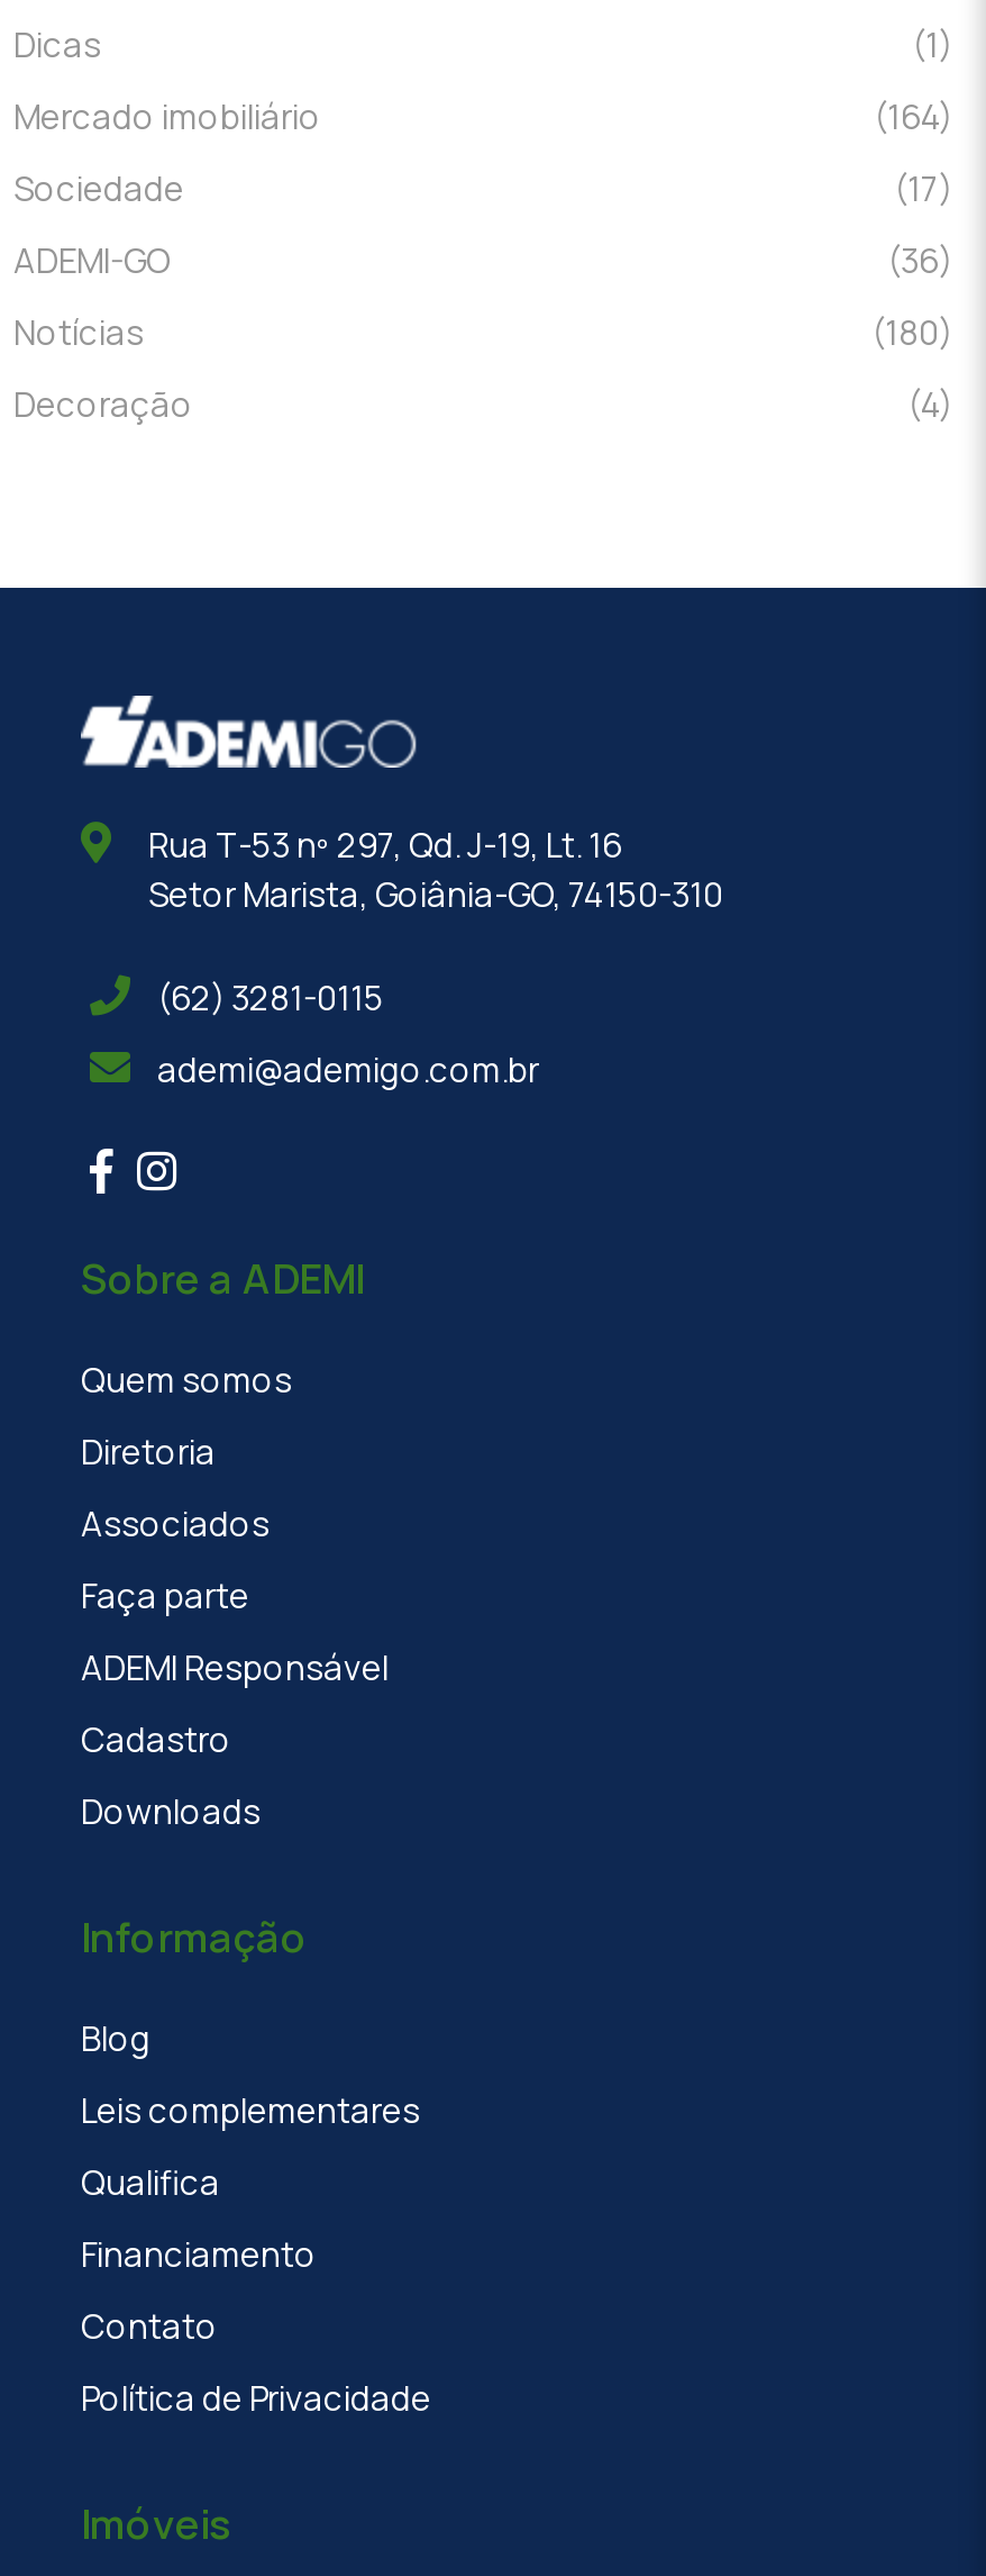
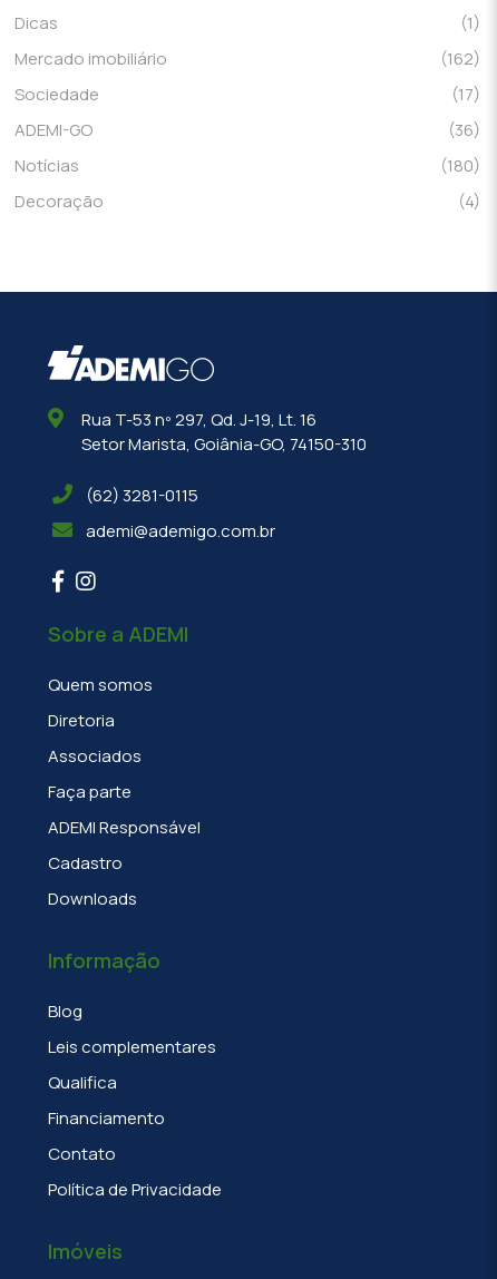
- (164)
+ (162)
